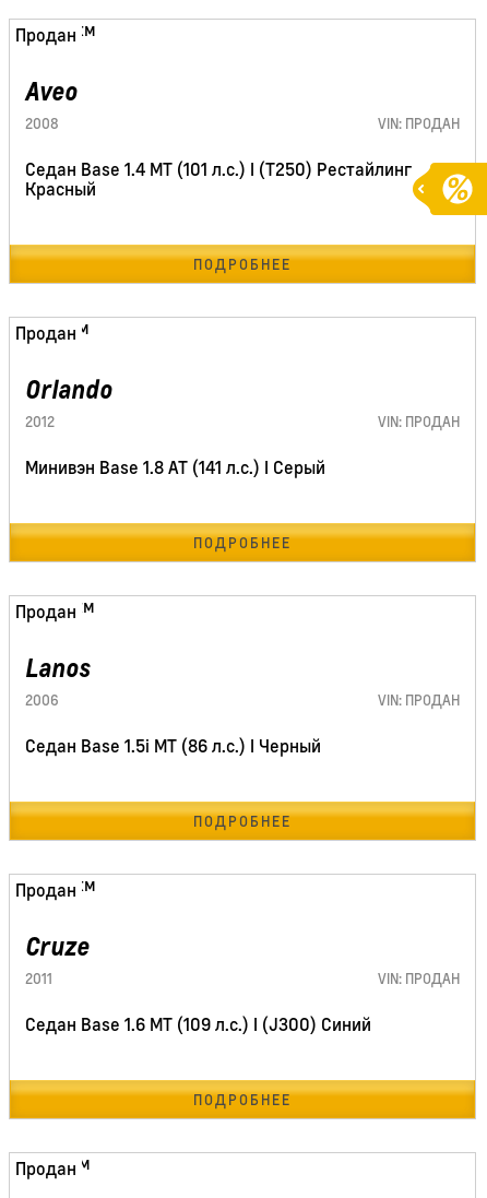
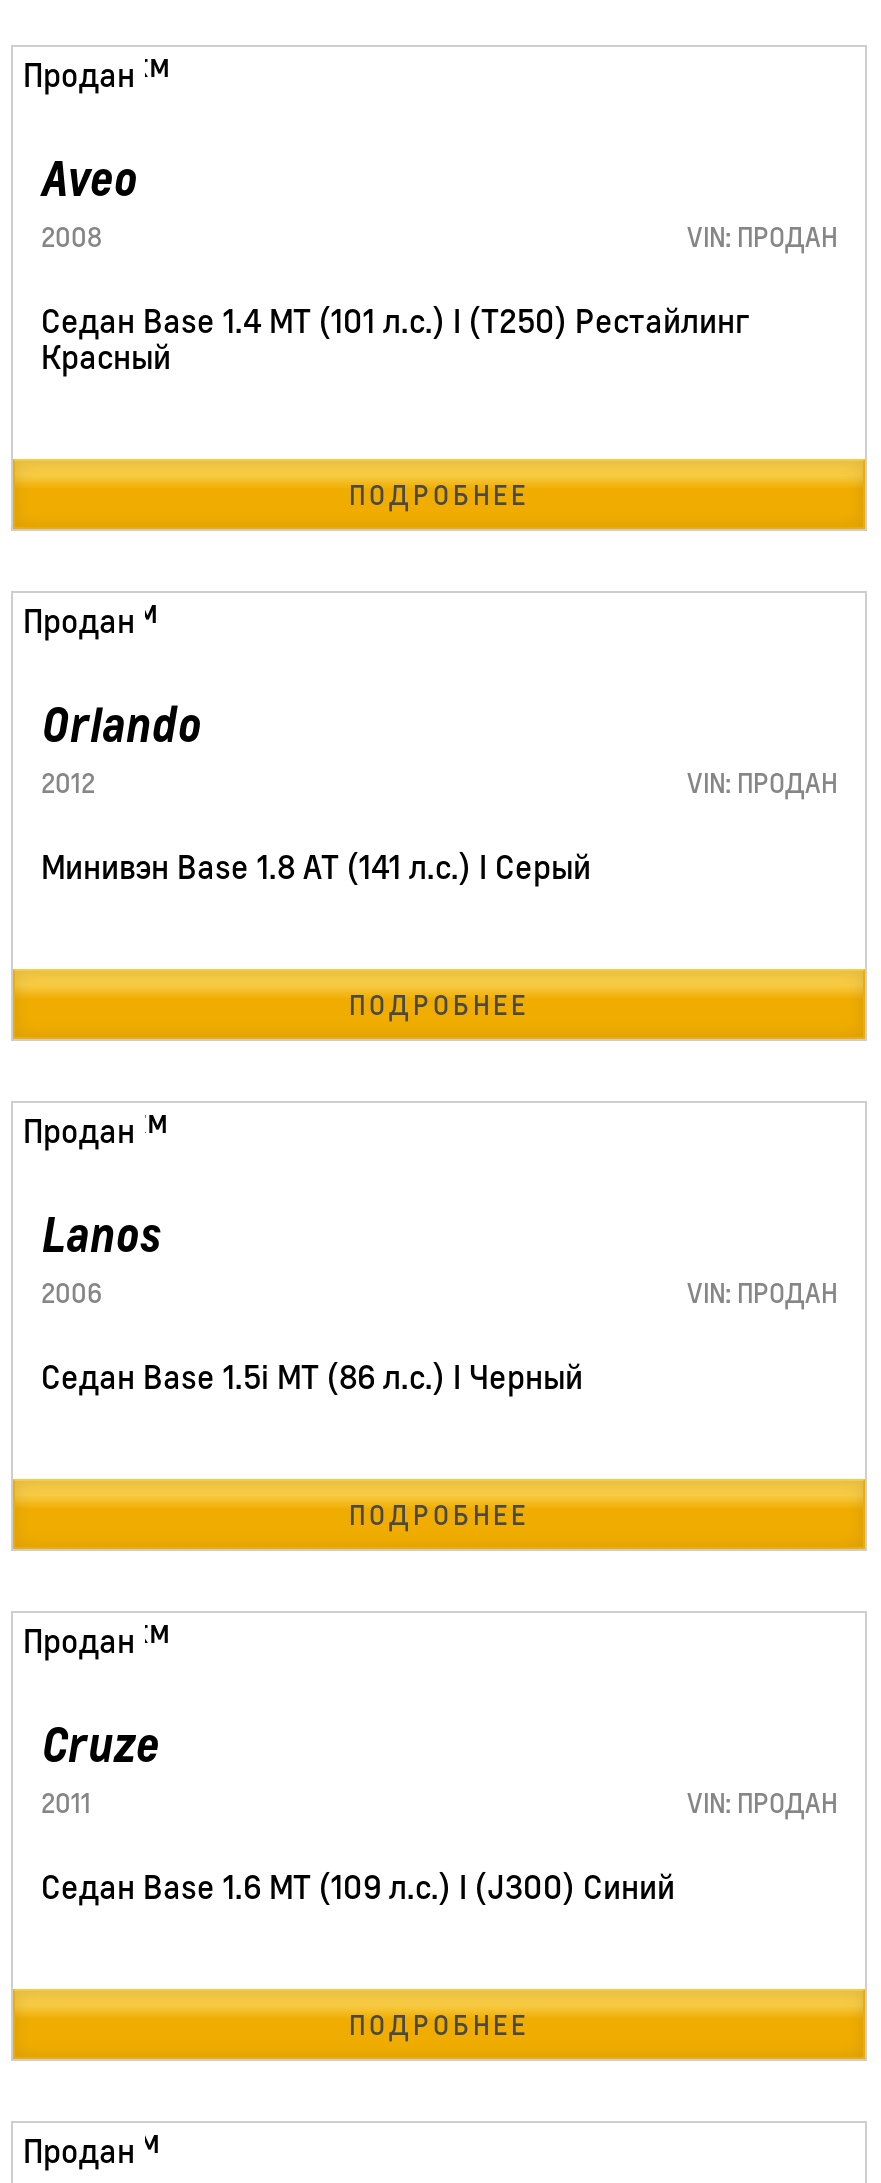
- [image]
